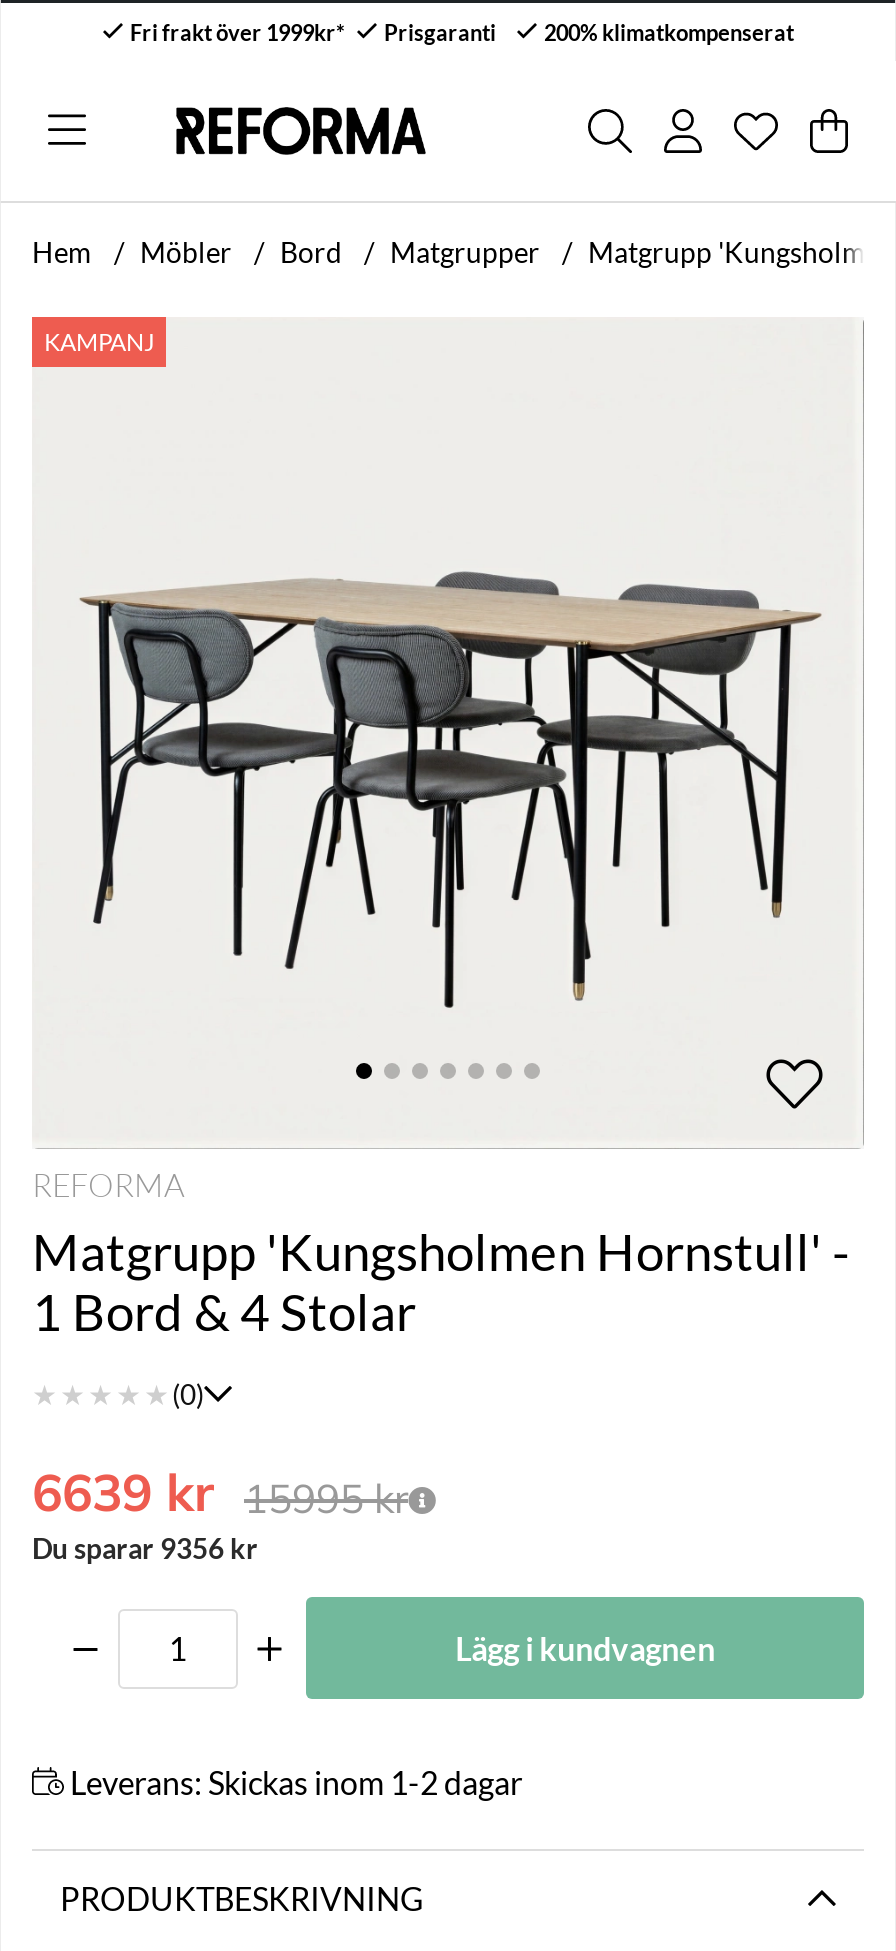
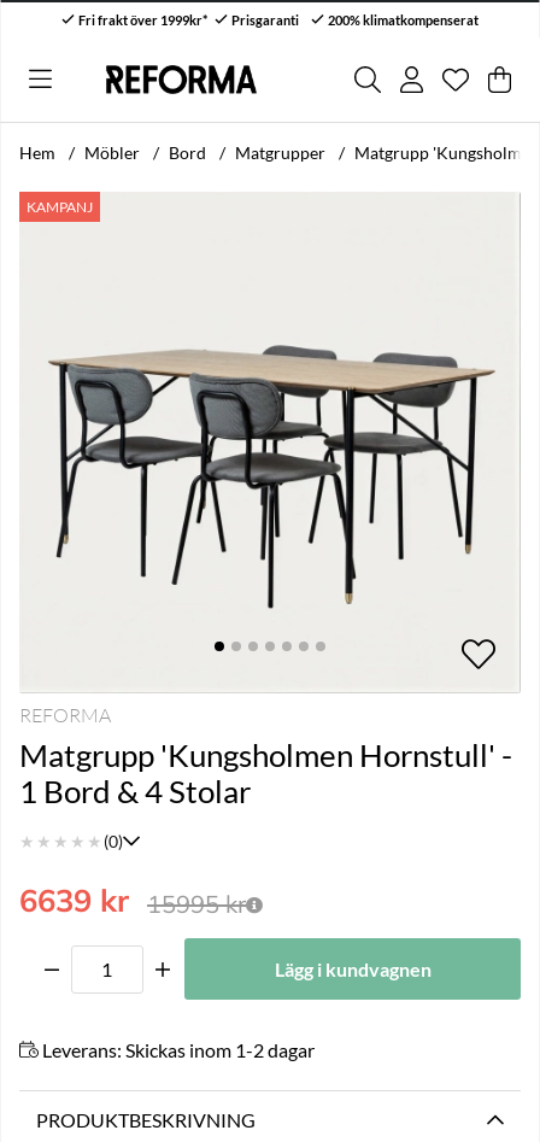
- Du sparar 9356 kr
